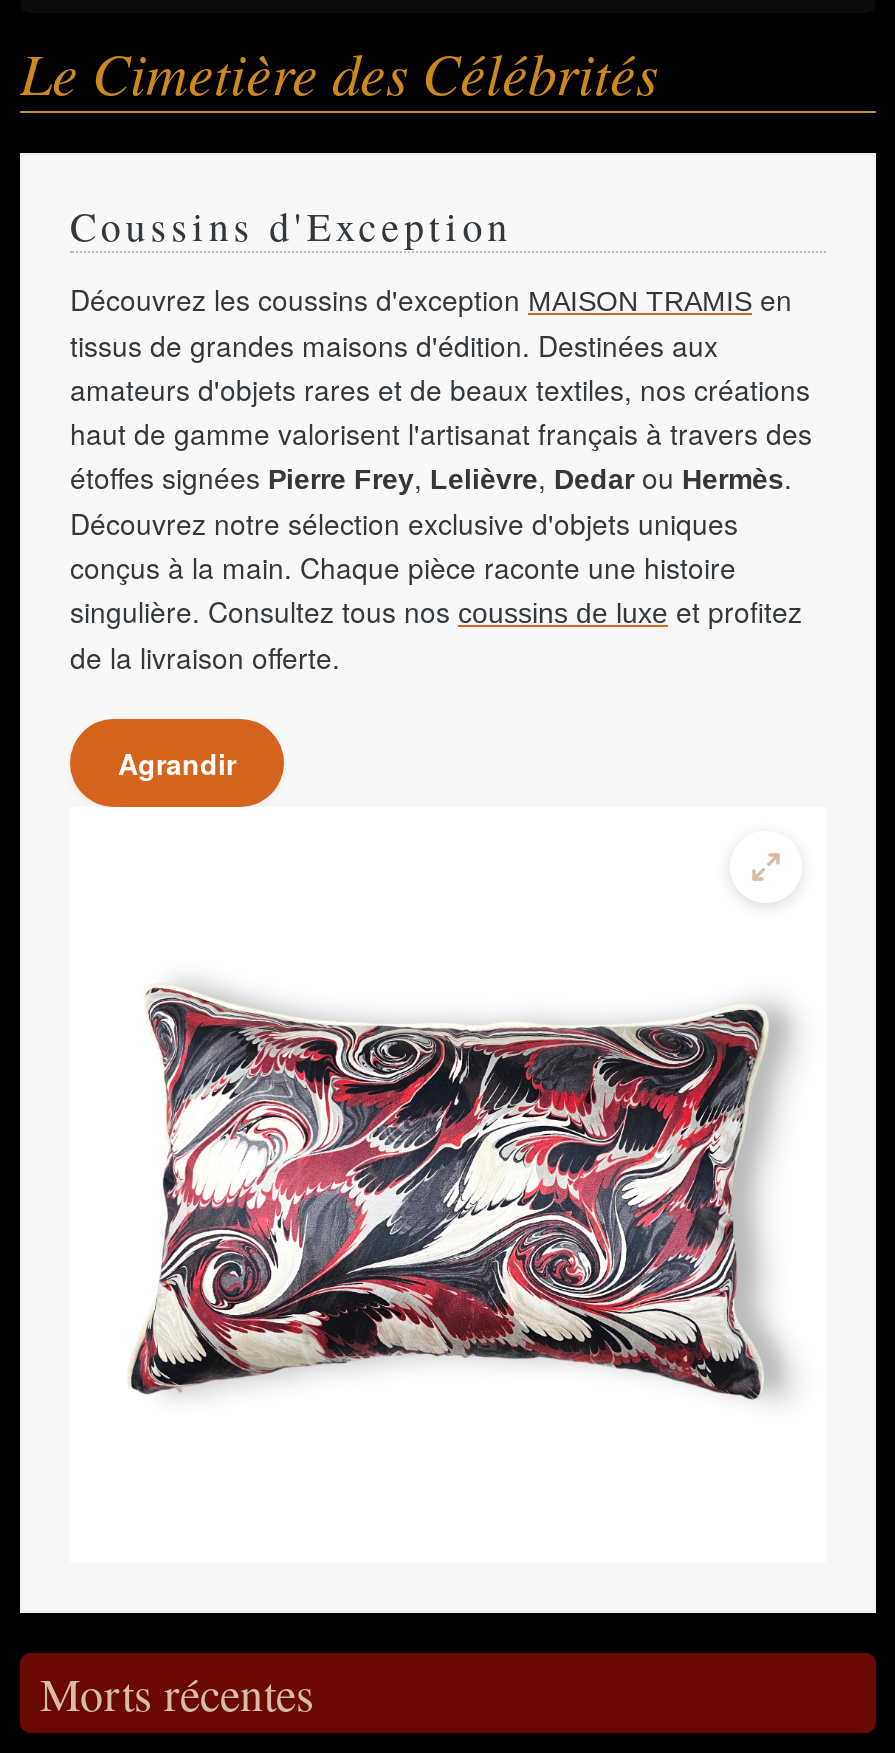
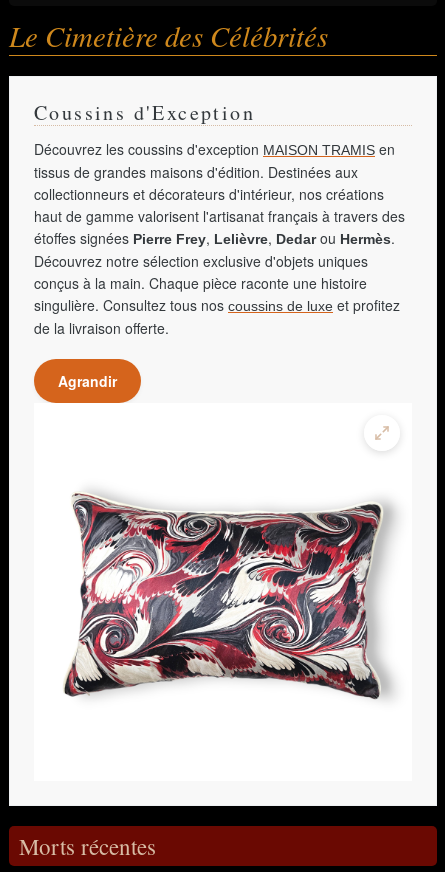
- amateurs d'objets rares et de beaux textiles, nos créations
+ collectionneurs et décorateurs d'intérieur, nos créations
